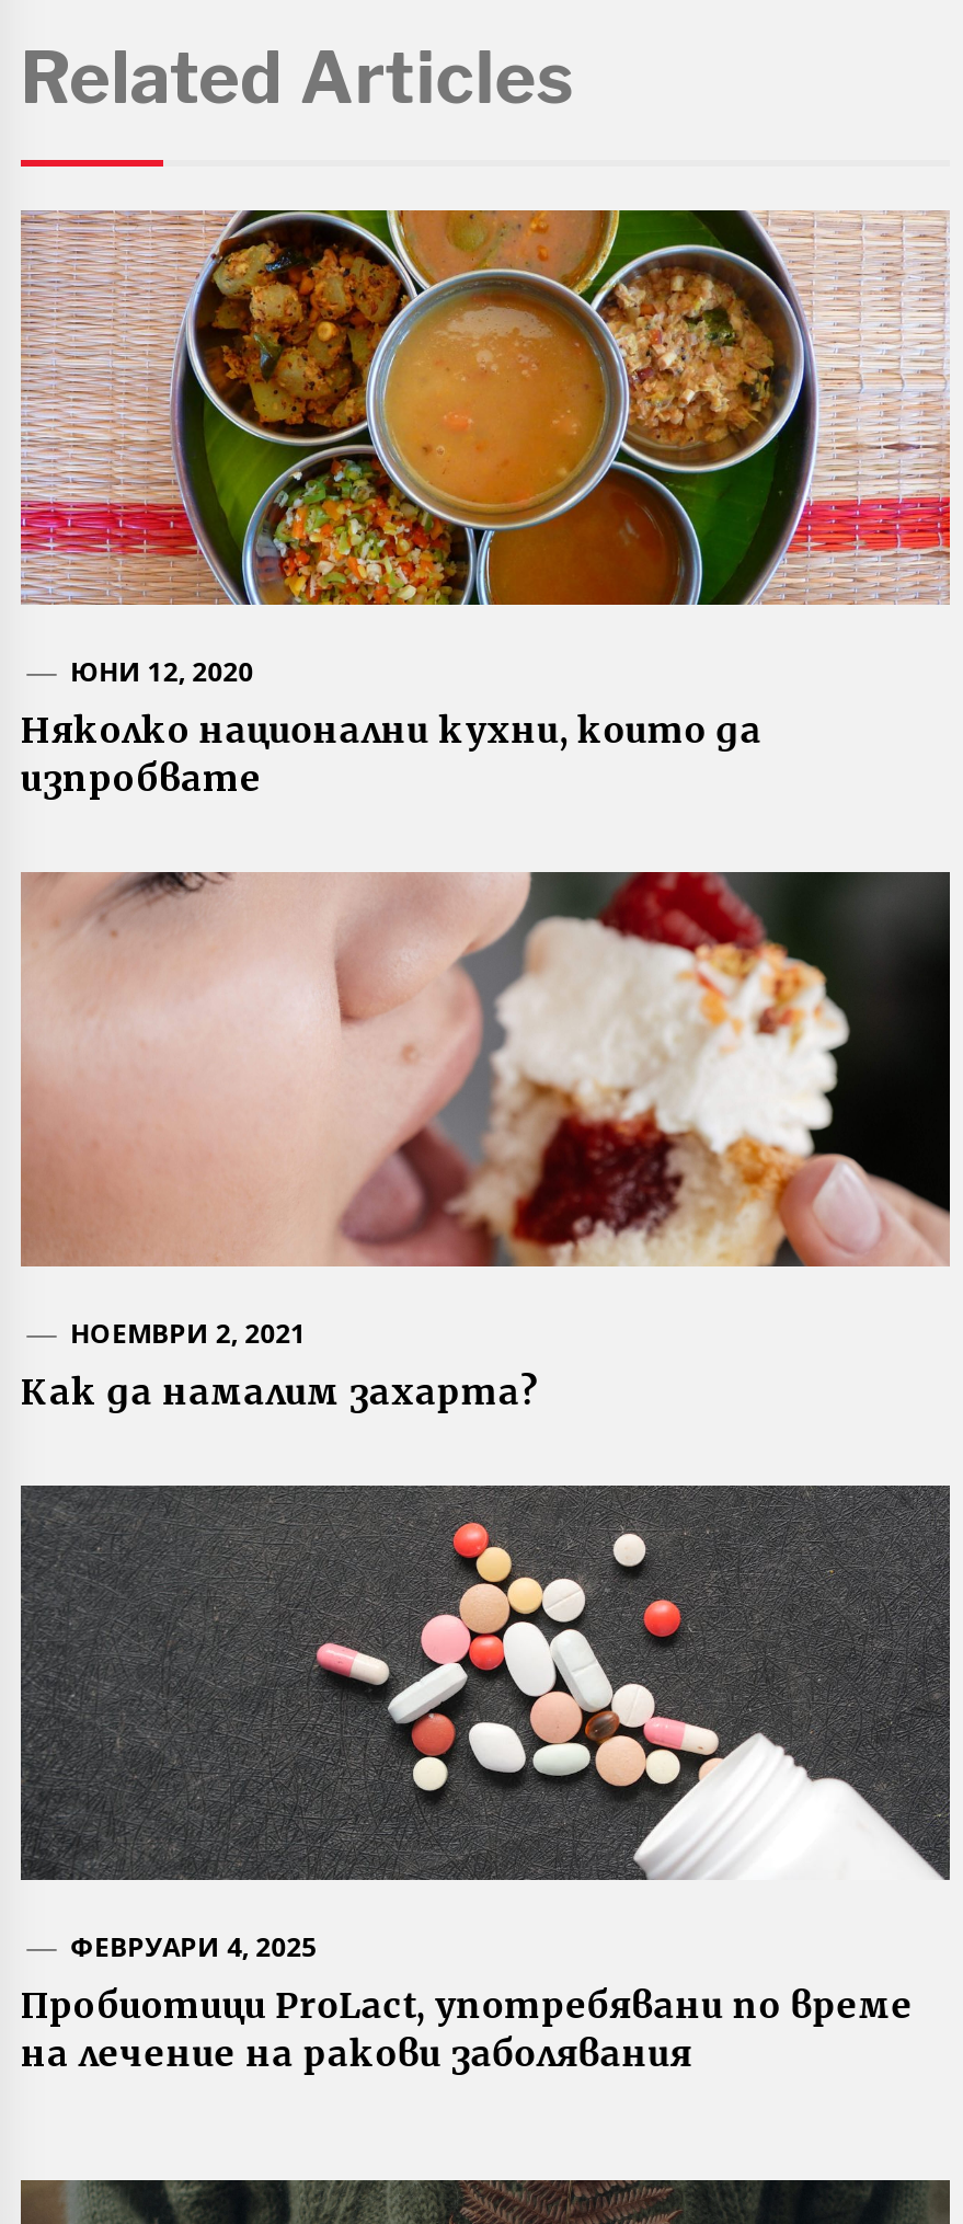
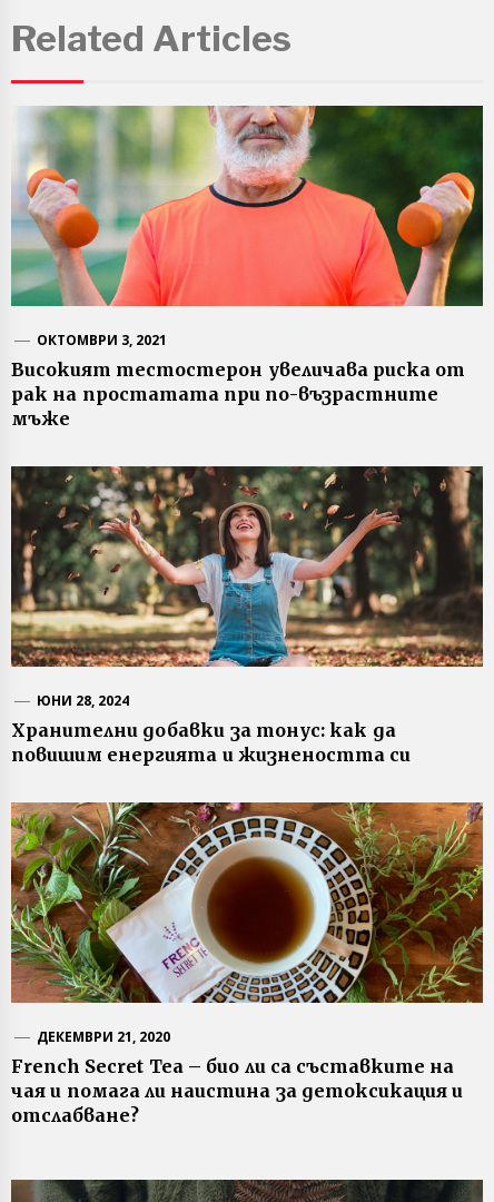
- [image]
- ЮНИ 12, 2020
- Няколко национални кухни, които да
- изпробвате
+ [image]
+ ОКТОМВРИ 3, 2021
+ Високият тестостерон увеличава риска от
+ рак на простатата при по-възрастните
+ мъже

- [image]
- НОЕМВРИ 2, 2021
- Как да намалим захарта?
+ [image]
+ ЮНИ 28, 2024
+ Хранителни добавки за тонус: как да
+ повишим енергията и жизнеността си

- [image]
- ФЕВРУАРИ 4, 2025
- Пробиотици ProLact, употребявани по време
- на лечение на ракови заболявания
+ [image]
+ ДЕКЕМВРИ 21, 2020
+ French Secret Tea – био ли са съставките на
+ чая и помага ли наистина за детоксикация и
+ отслабване?
